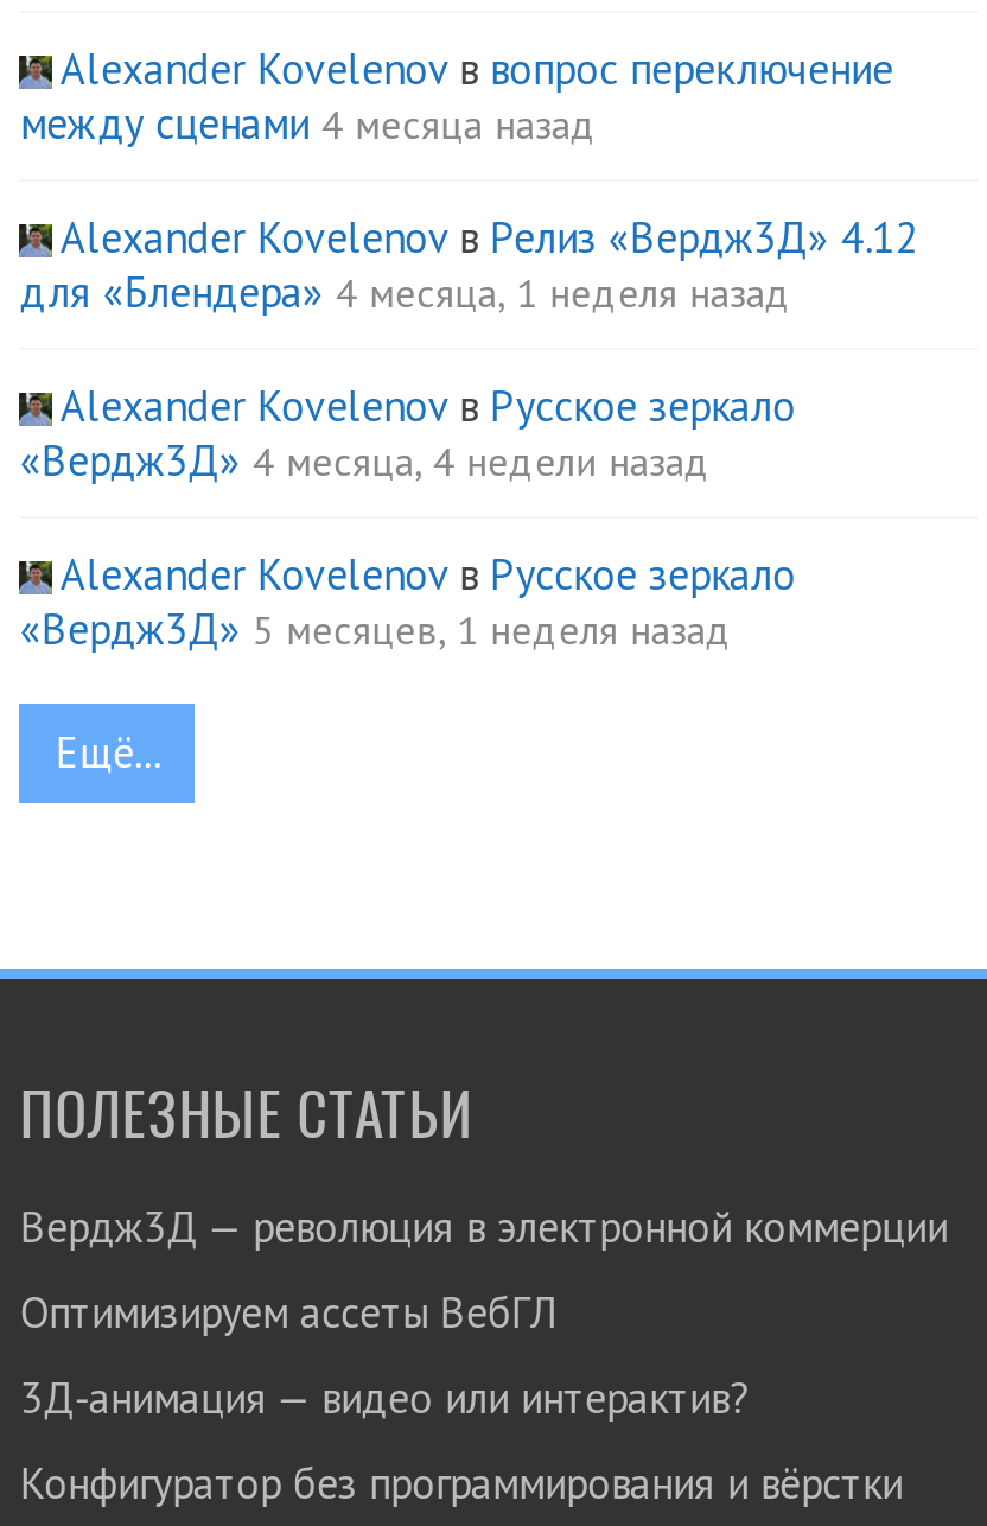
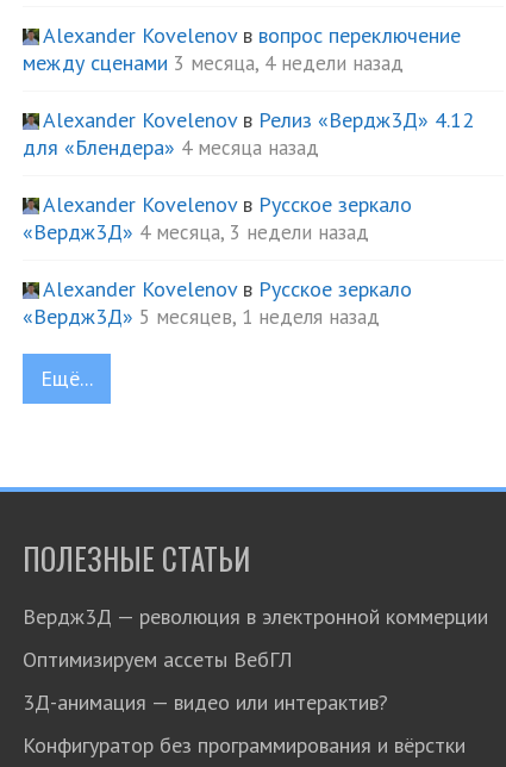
- между сценами 4 месяца назад
+ между сценами 3 месяца, 4 недели назад

- для «Блендера» 4 месяца, 1 неделя назад
+ для «Блендера» 4 месяца назад

- «Вердж3Д» 4 месяца, 4 недели назад
+ «Вердж3Д» 4 месяца, 3 недели назад
